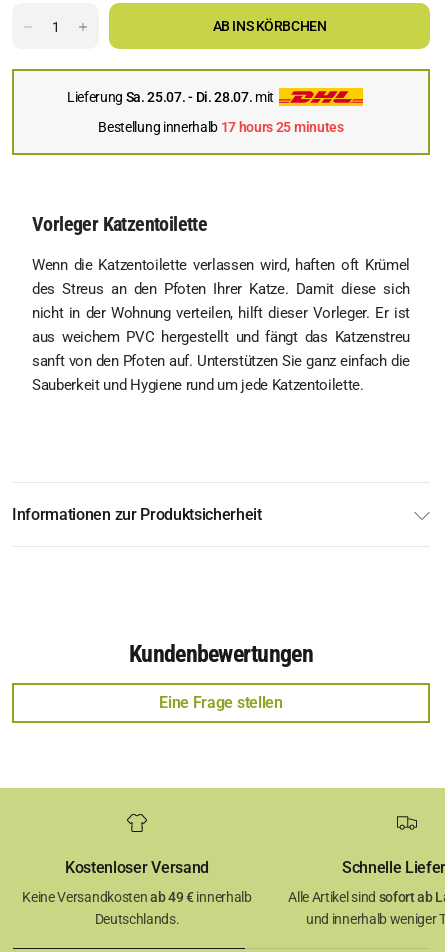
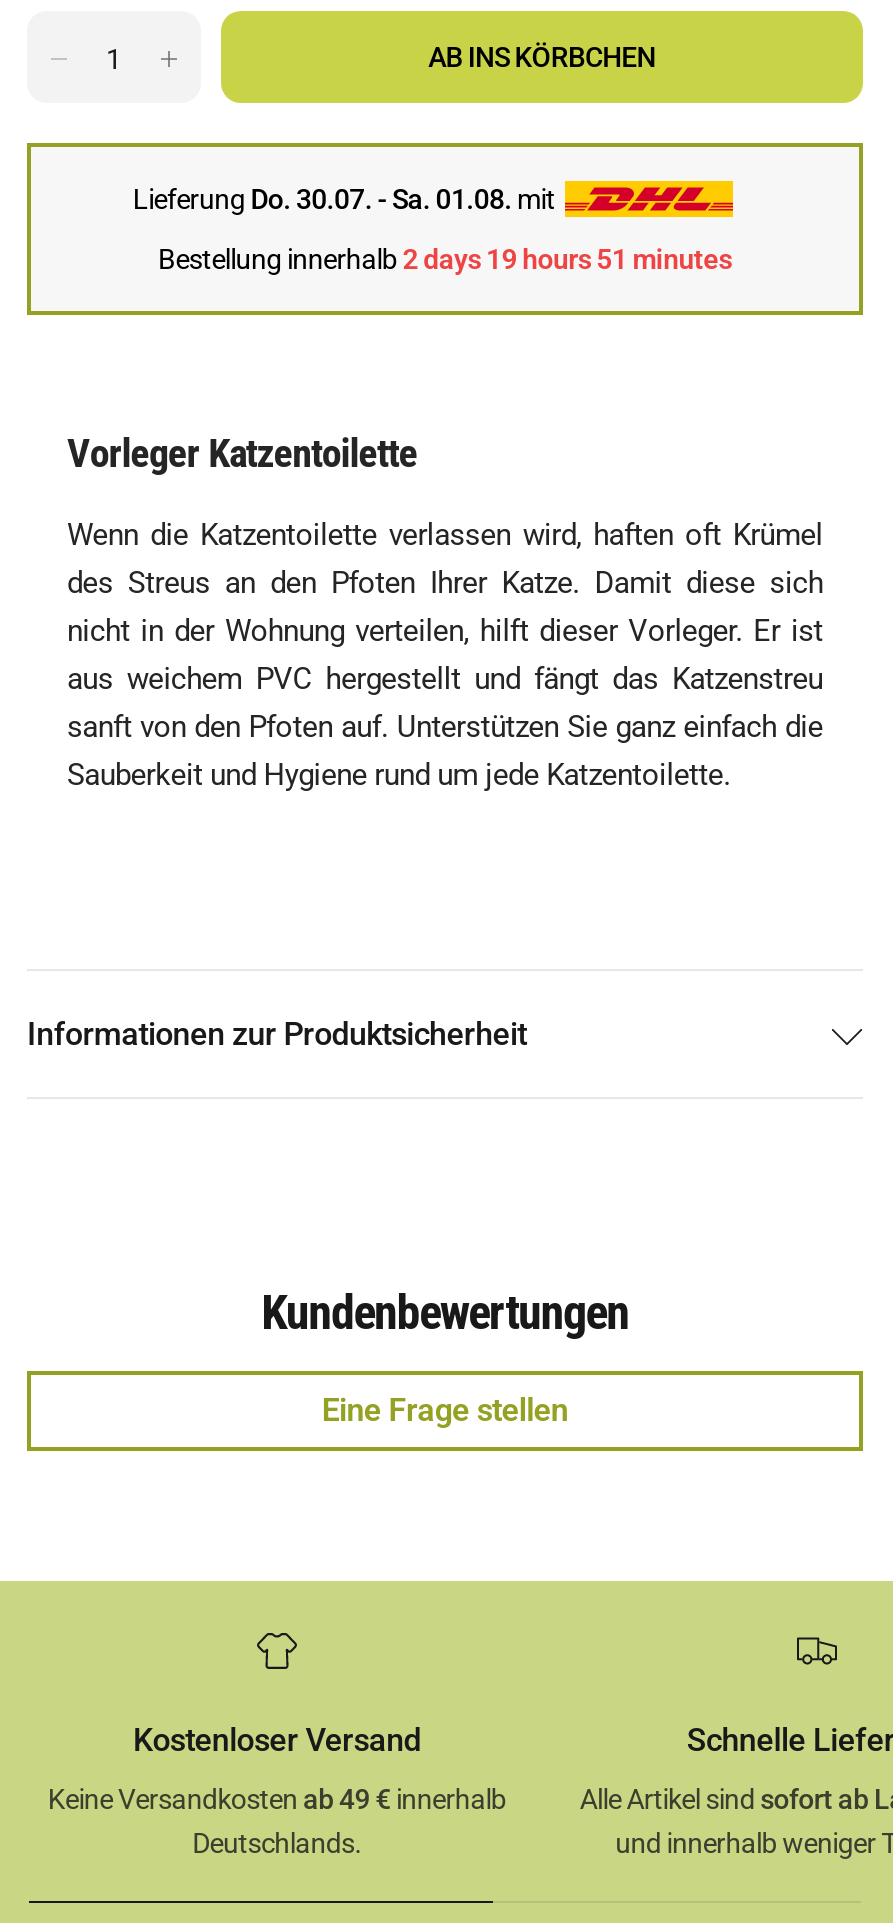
- Lieferung Sa. 25.07. - Di. 28.07. mit
+ Lieferung Do. 30.07. - Sa. 01.08. mit

- Bestellung innerhalb 17 hours 25 minutes
+ Bestellung innerhalb 2 days 19 hours 51 minutes
